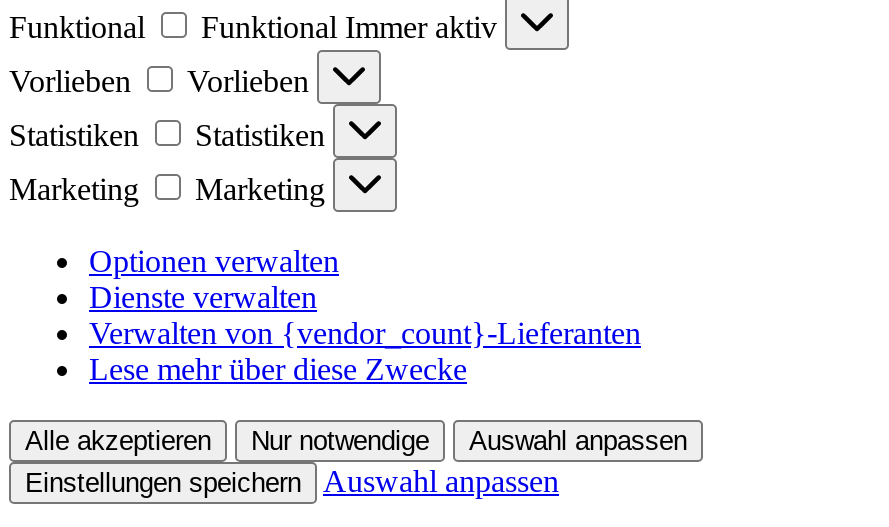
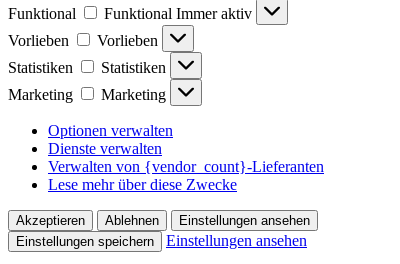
- Alle akzeptieren
- Nur notwendige
- Auswahl anpassen
+ Akzeptieren
+ Ablehnen
+ Einstellungen ansehen

- Auswahl anpassen
+ Einstellungen ansehen
